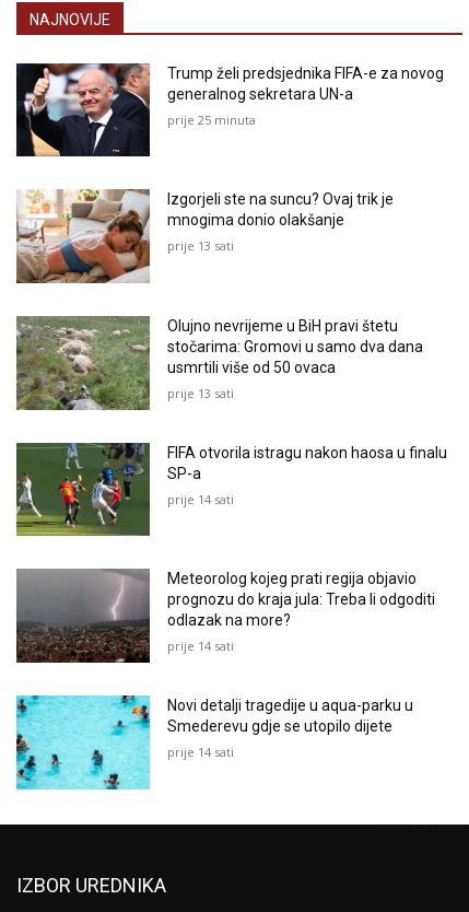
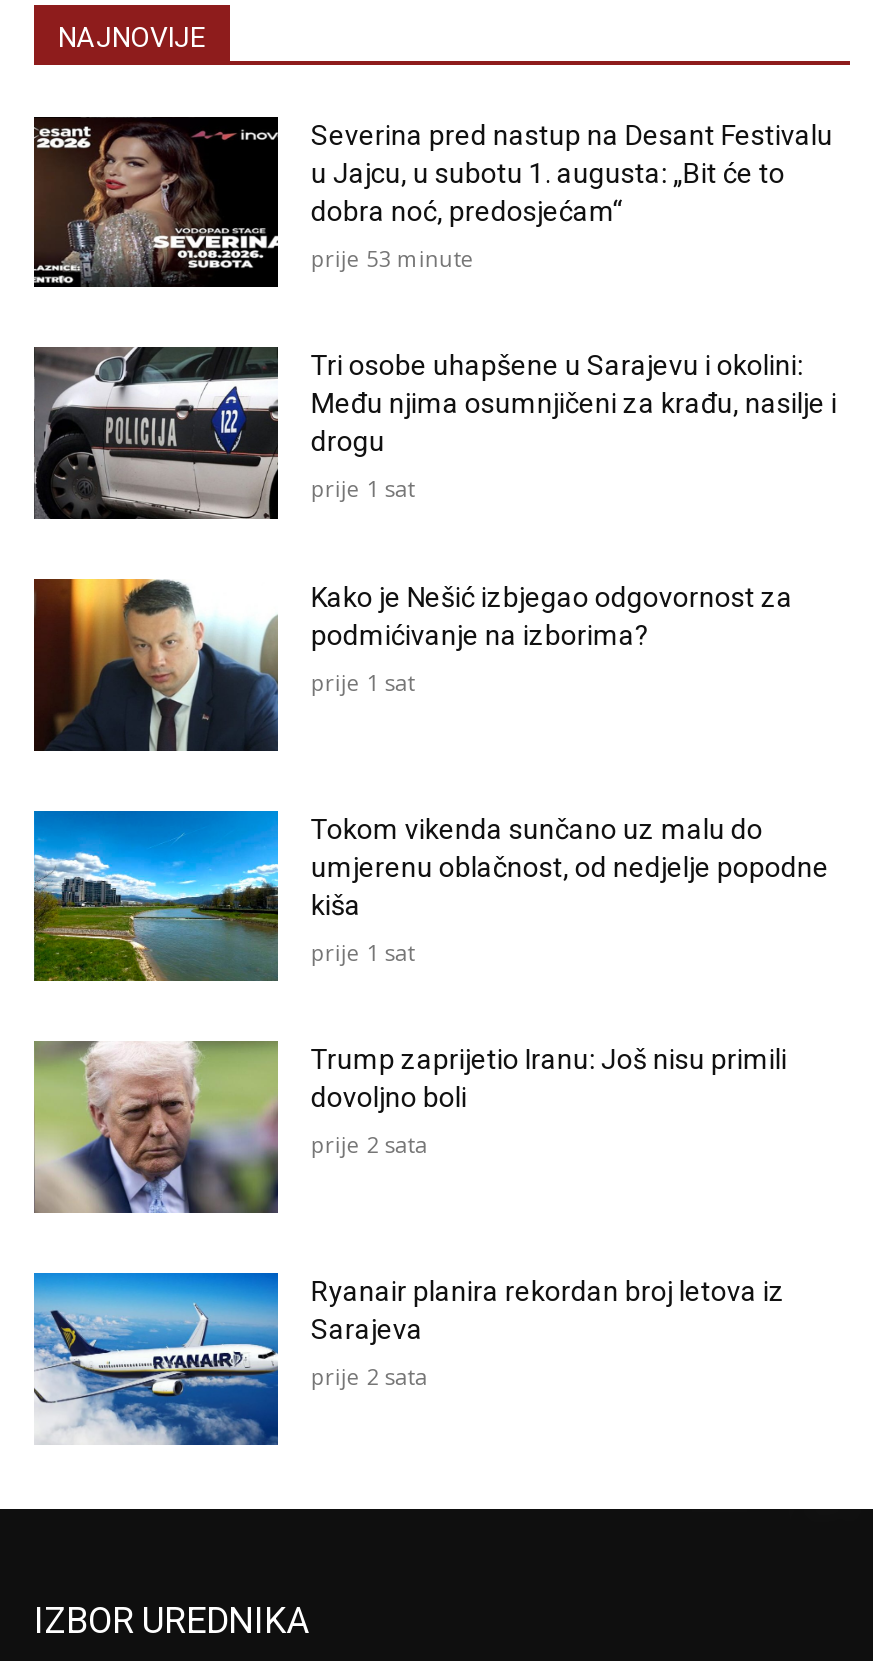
- [image]
- Trump želi predsjednika FIFA-e za novog
- generalnog sekretara UN-a
+ [image]
+ Severina pred nastup na Desant Festivalu
+ u Jajcu, u subotu 1. augusta: „Bit će to
+ dobra noć, predosjećam“

- prije 25 minuta
+ prije 53 minute

- [image]
- Izgorjeli ste na suncu? Ovaj trik je
- mnogima donio olakšanje
+ [image]
+ Tri osobe uhapšene u Sarajevu i okolini:
+ Među njima osumnjičeni za krađu, nasilje i
+ drogu

- prije 13 sati
+ prije 1 sat

- [image]
- Olujno nevrijeme u BiH pravi štetu
- stočarima: Gromovi u samo dva dana
- usmrtili više od 50 ovaca
+ [image]
+ Kako je Nešić izbjegao odgovornost za
+ podmićivanje na izborima?

- prije 13 sati
+ prije 1 sat

- [image]
- FIFA otvorila istragu nakon haosa u finalu
- SP-a
+ [image]
+ Tokom vikenda sunčano uz malu do
+ umjerenu oblačnost, od nedjelje popodne
+ kiša

- prije 14 sati
+ prije 1 sat

- [image]
- Meteorolog kojeg prati regija objavio
- prognozu do kraja jula: Treba li odgoditi
- odlazak na more?
+ [image]
+ Trump zaprijetio Iranu: Još nisu primili
+ dovoljno boli

- prije 14 sati
+ prije 2 sata

- [image]
- Novi detalji tragedije u aqua-parku u
- Smederevu gdje se utopilo dijete
+ [image]
+ Ryanair planira rekordan broj letova iz
+ Sarajeva

- prije 14 sati
+ prije 2 sata
